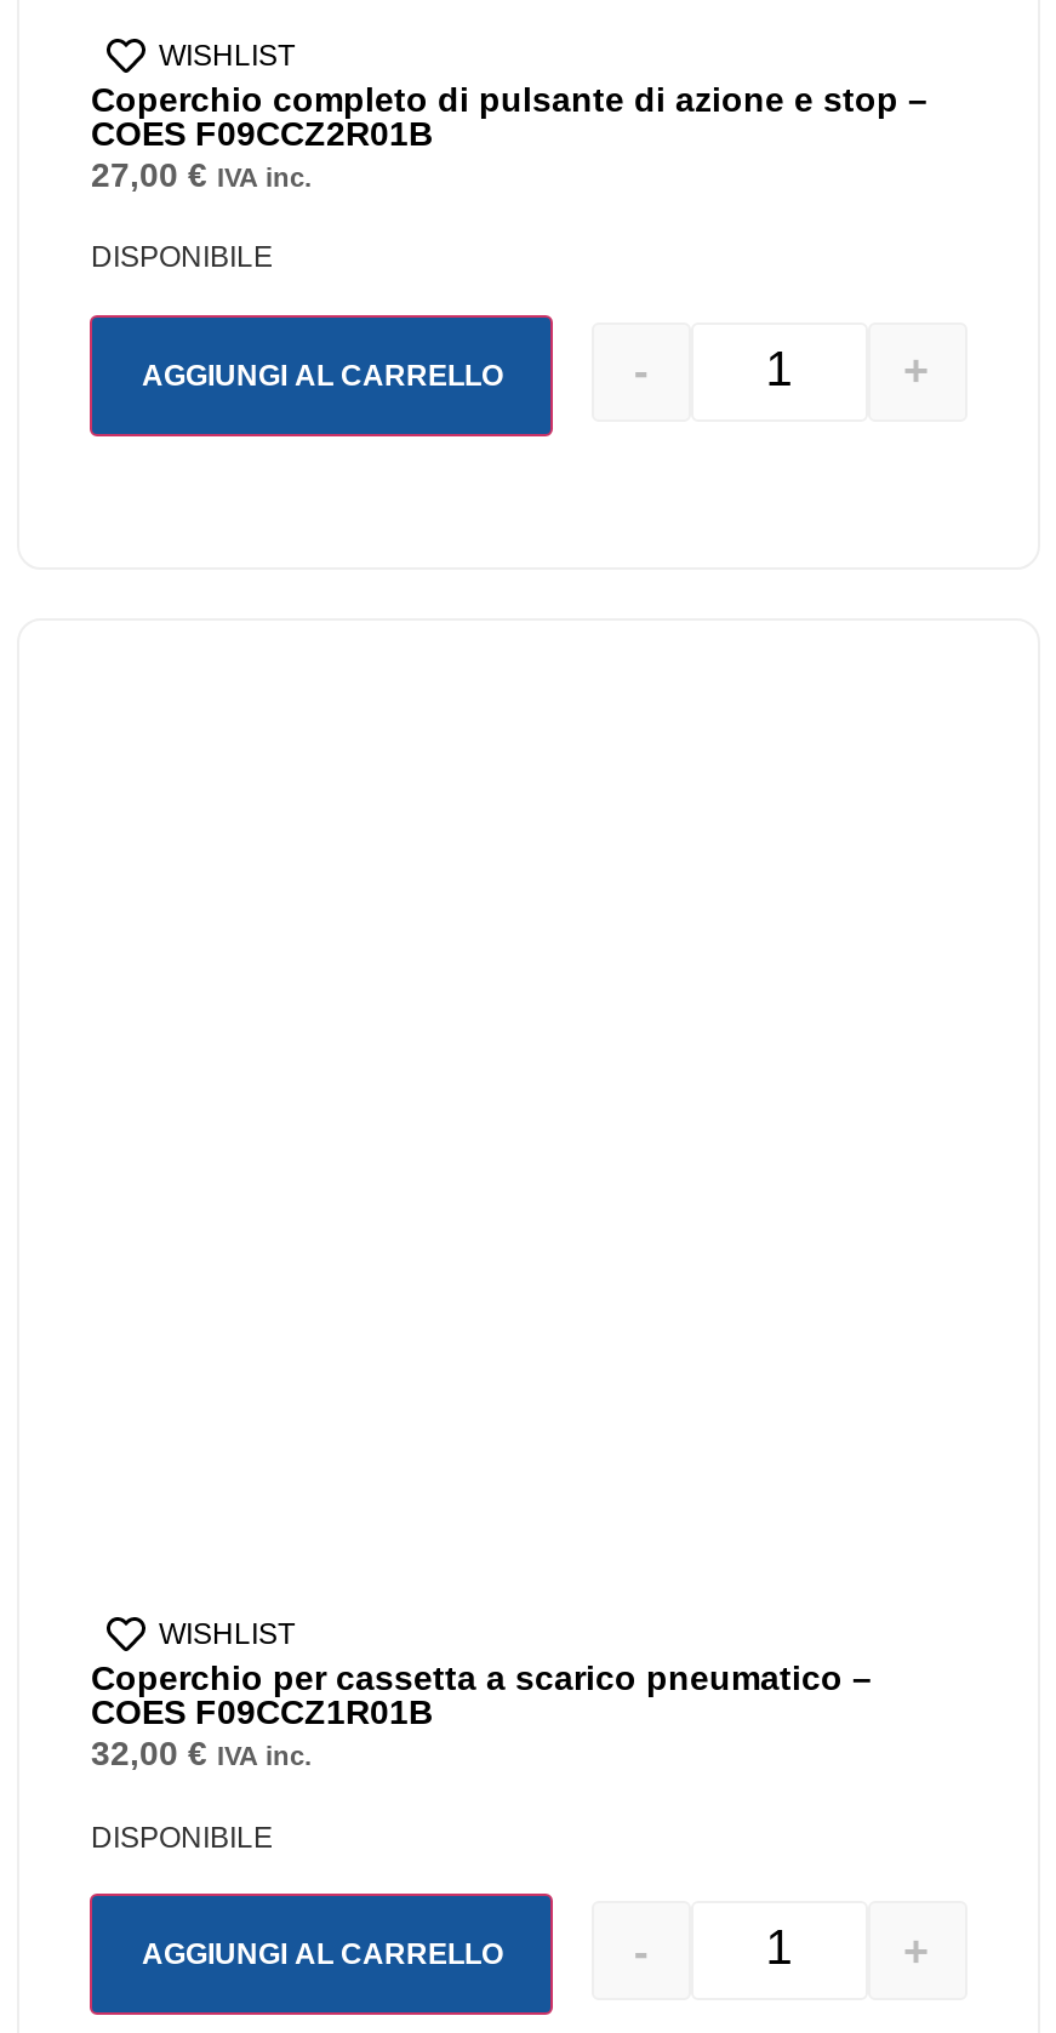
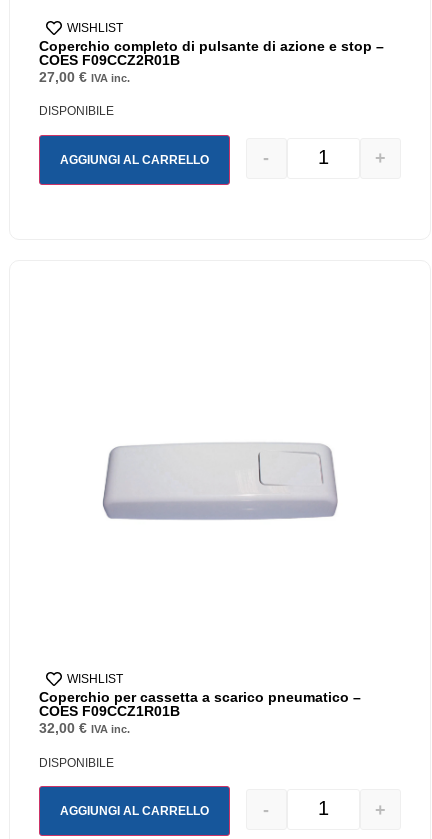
+ [image]
